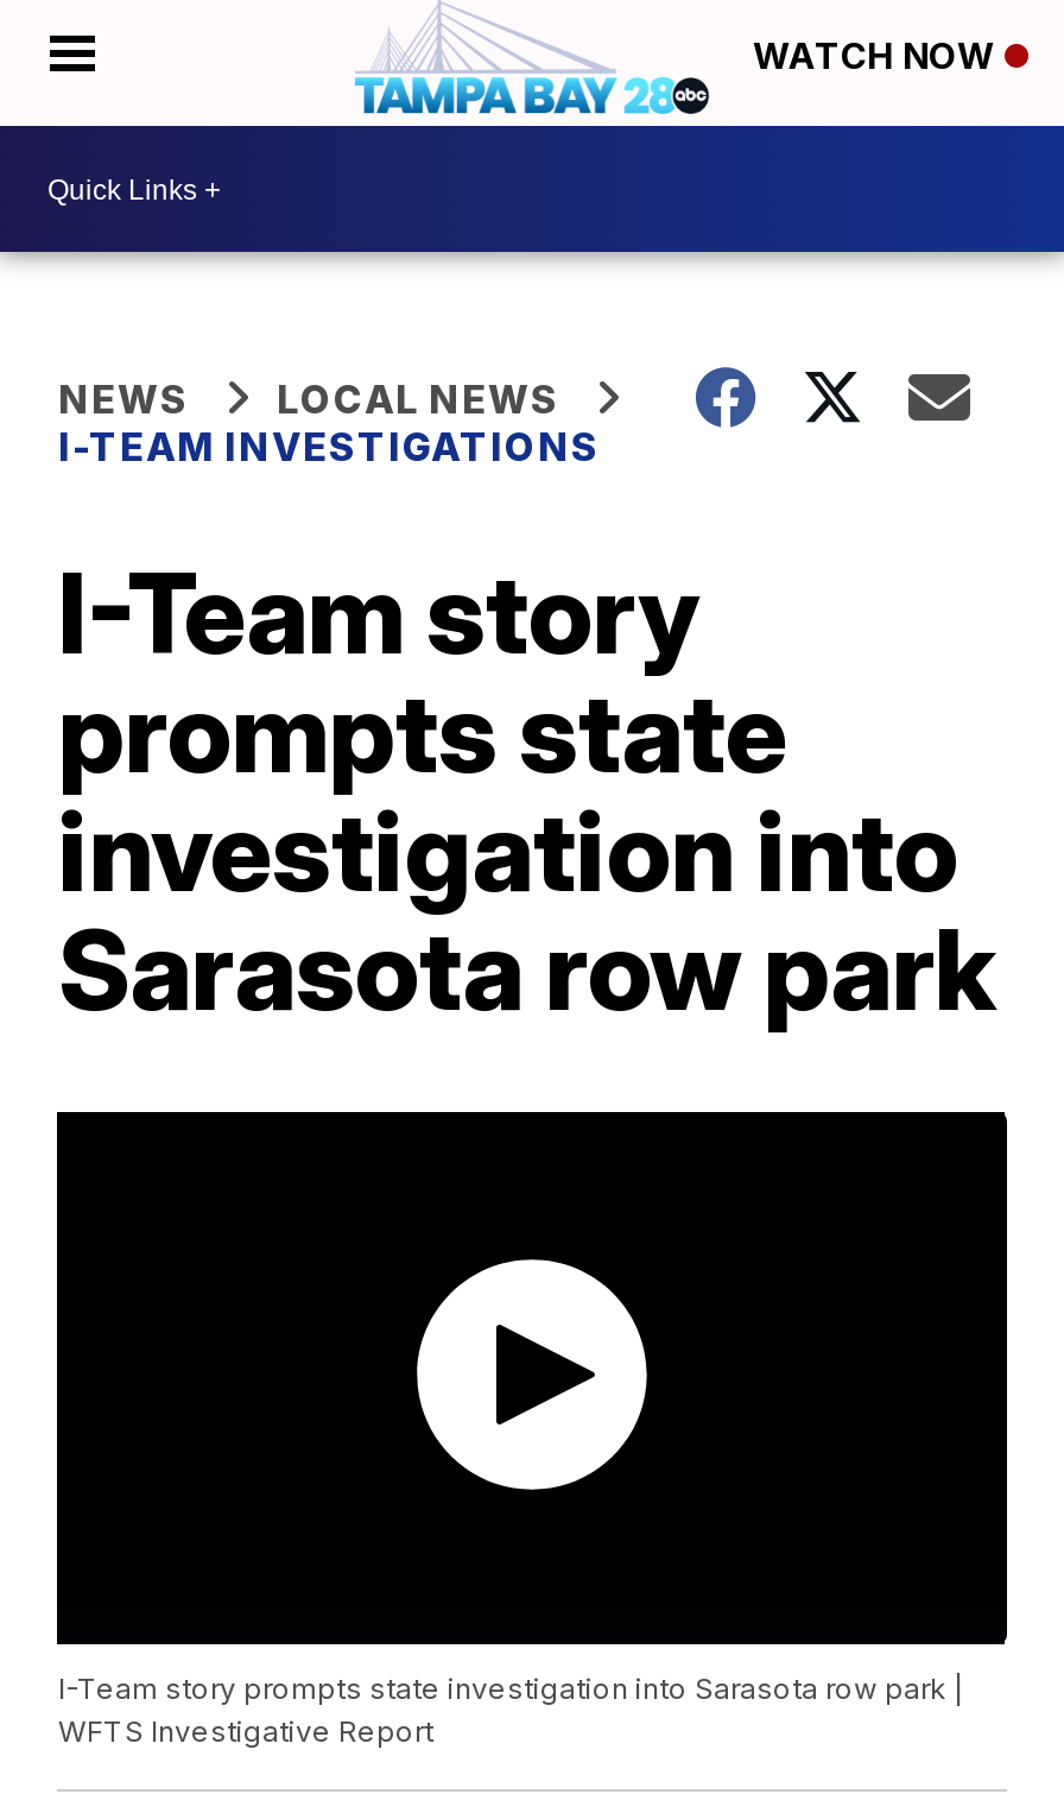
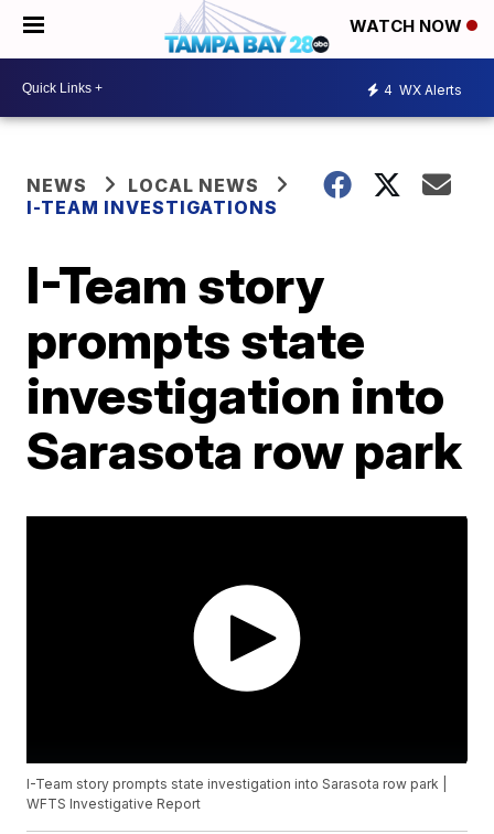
+ 4 WX Alerts
